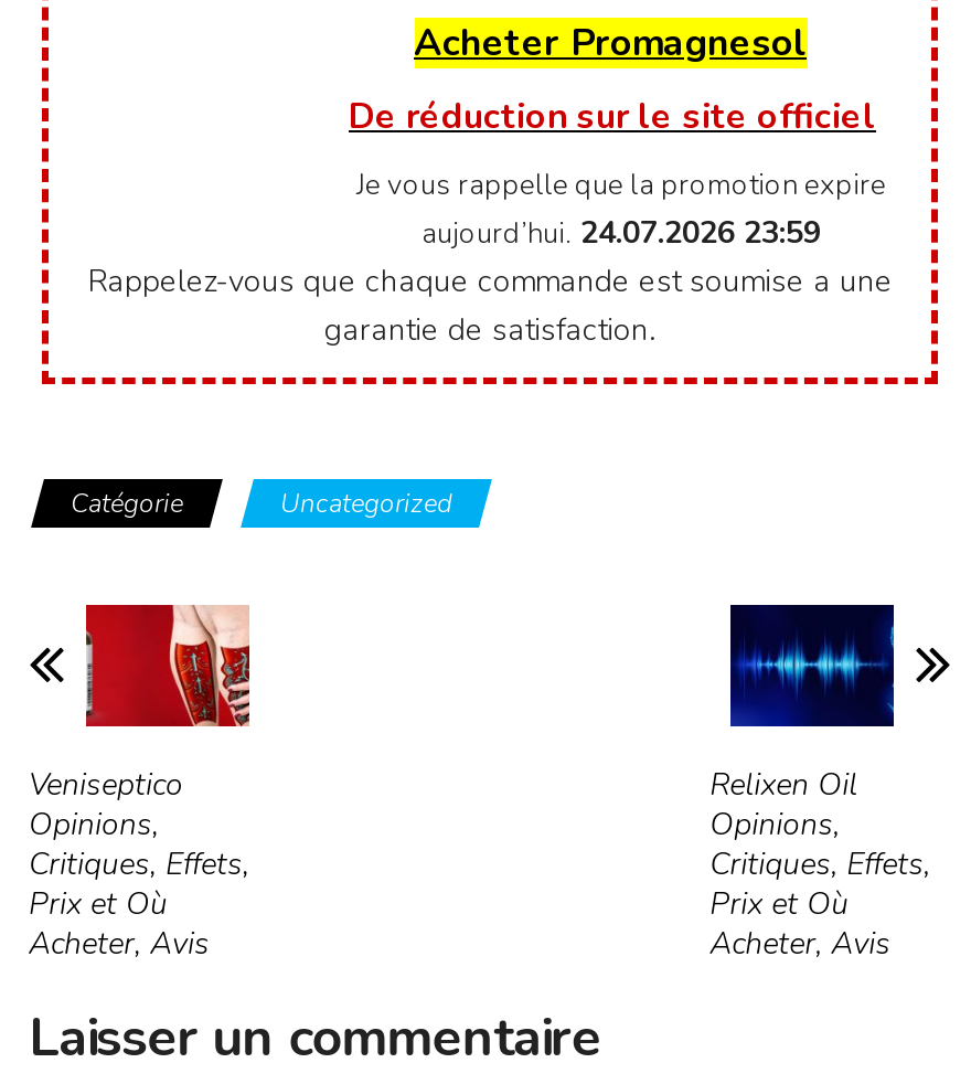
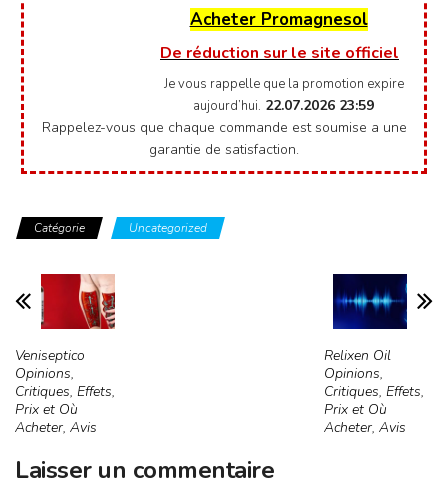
- aujourd’hui. 24.07.2026 23:59
+ aujourd’hui. 22.07.2026 23:59
